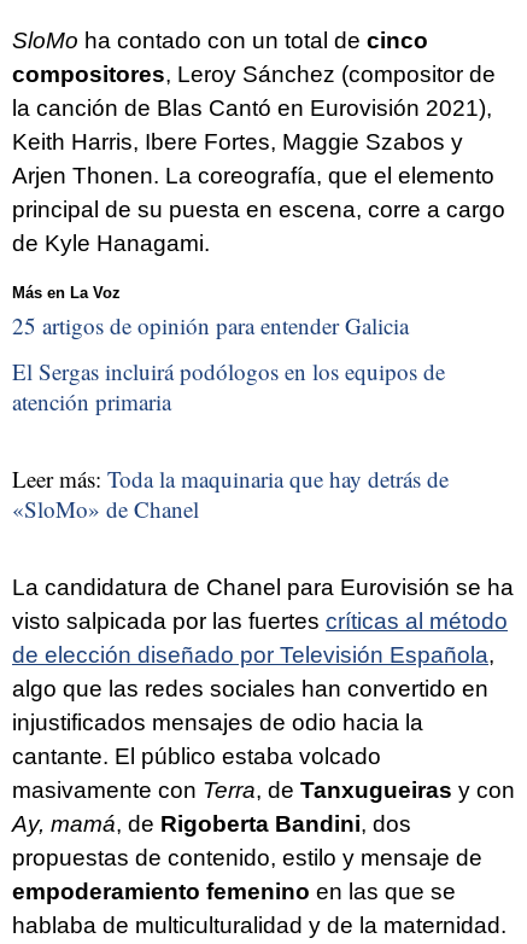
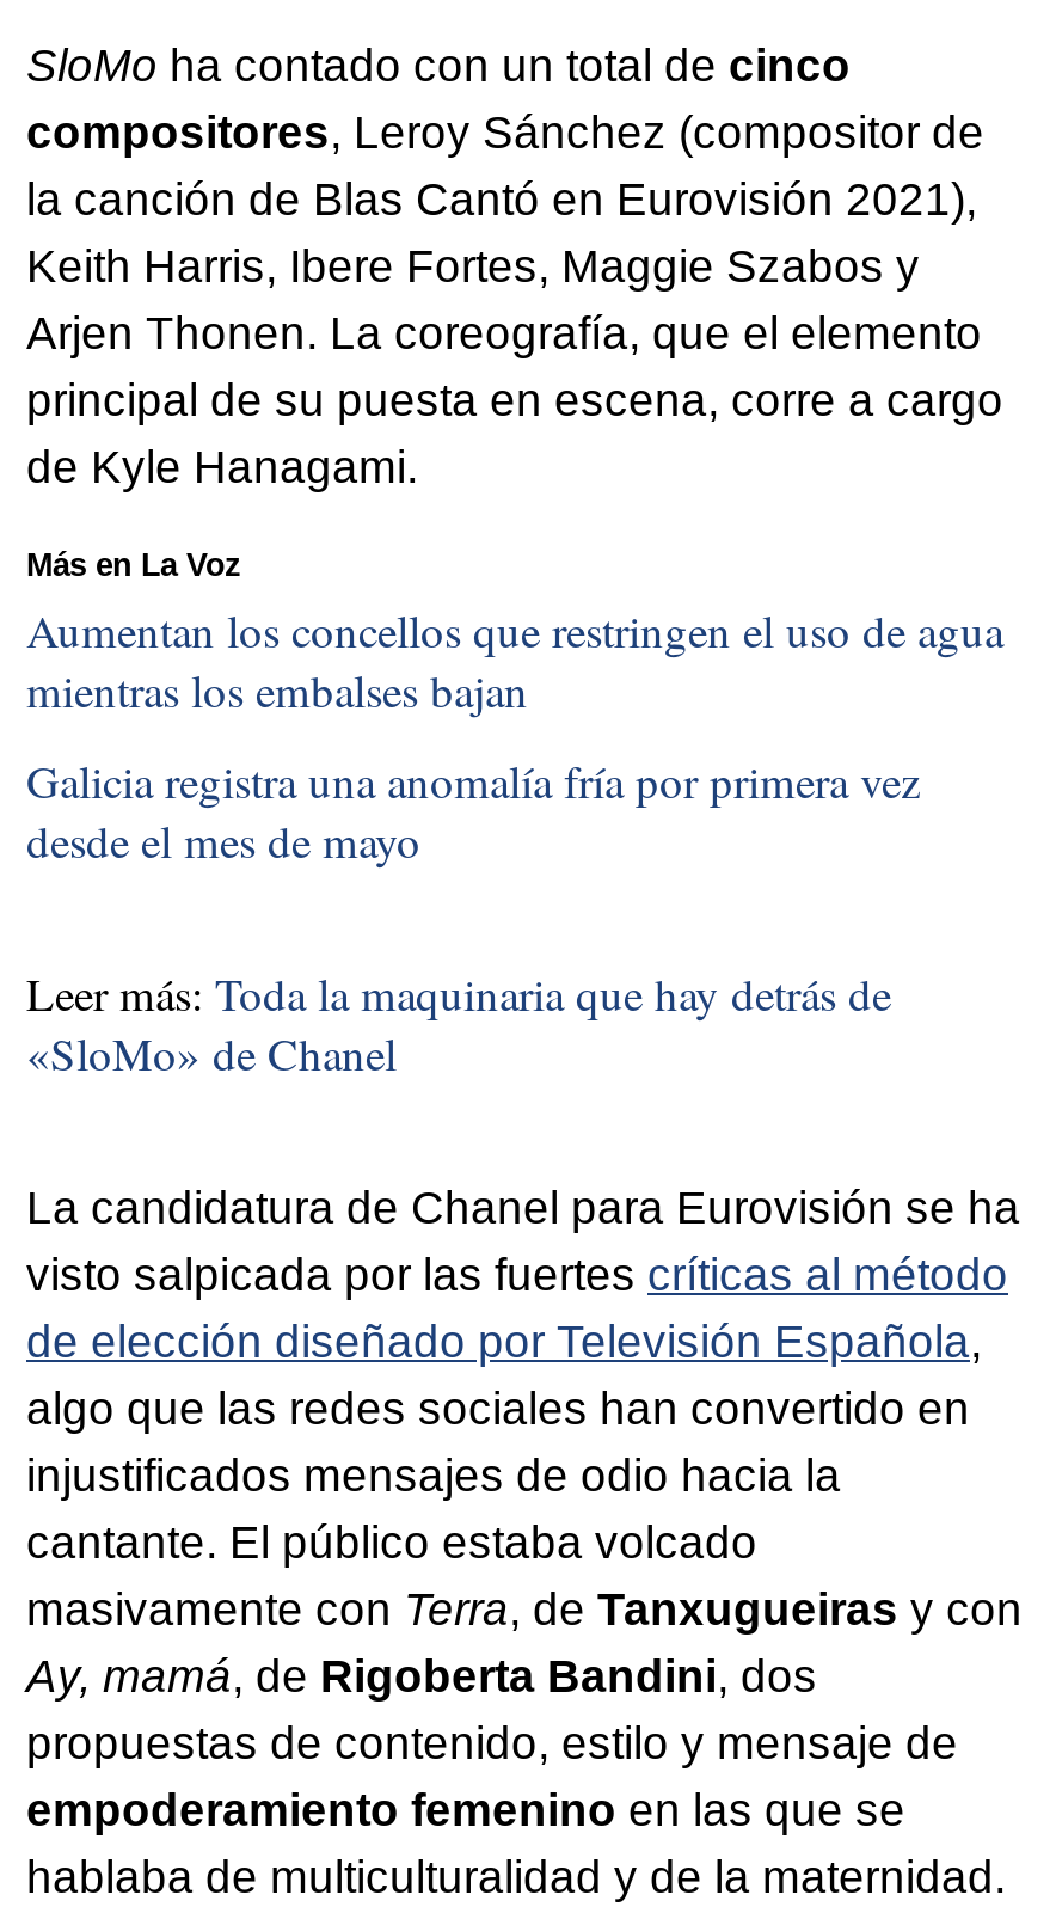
- 25 artigos de opinión para entender Galicia
+ Aumentan los concellos que restringen el uso de agua
+ mientras los embalses bajan

- El Sergas incluirá podólogos en los equipos de
- atención primaria
+ Galicia registra una anomalía fría por primera vez
+ desde el mes de mayo
